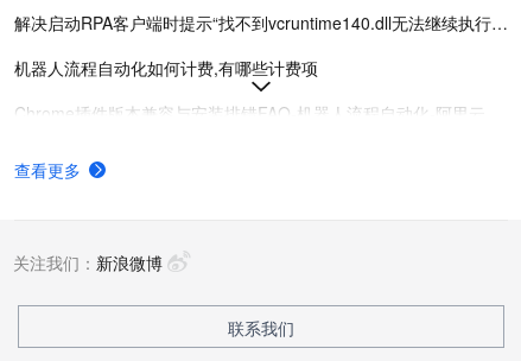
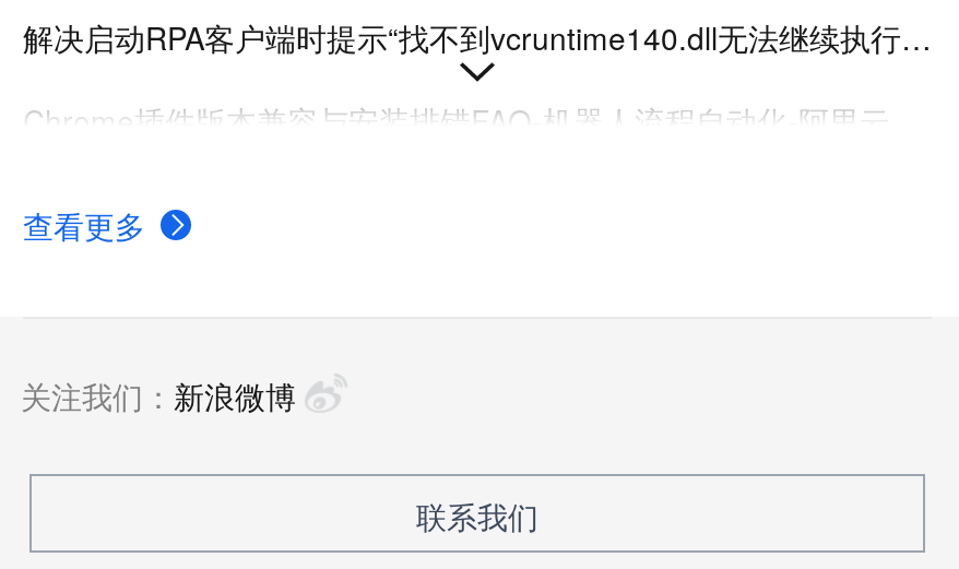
- 机器人流程自动化如何计费,有哪些计费项
